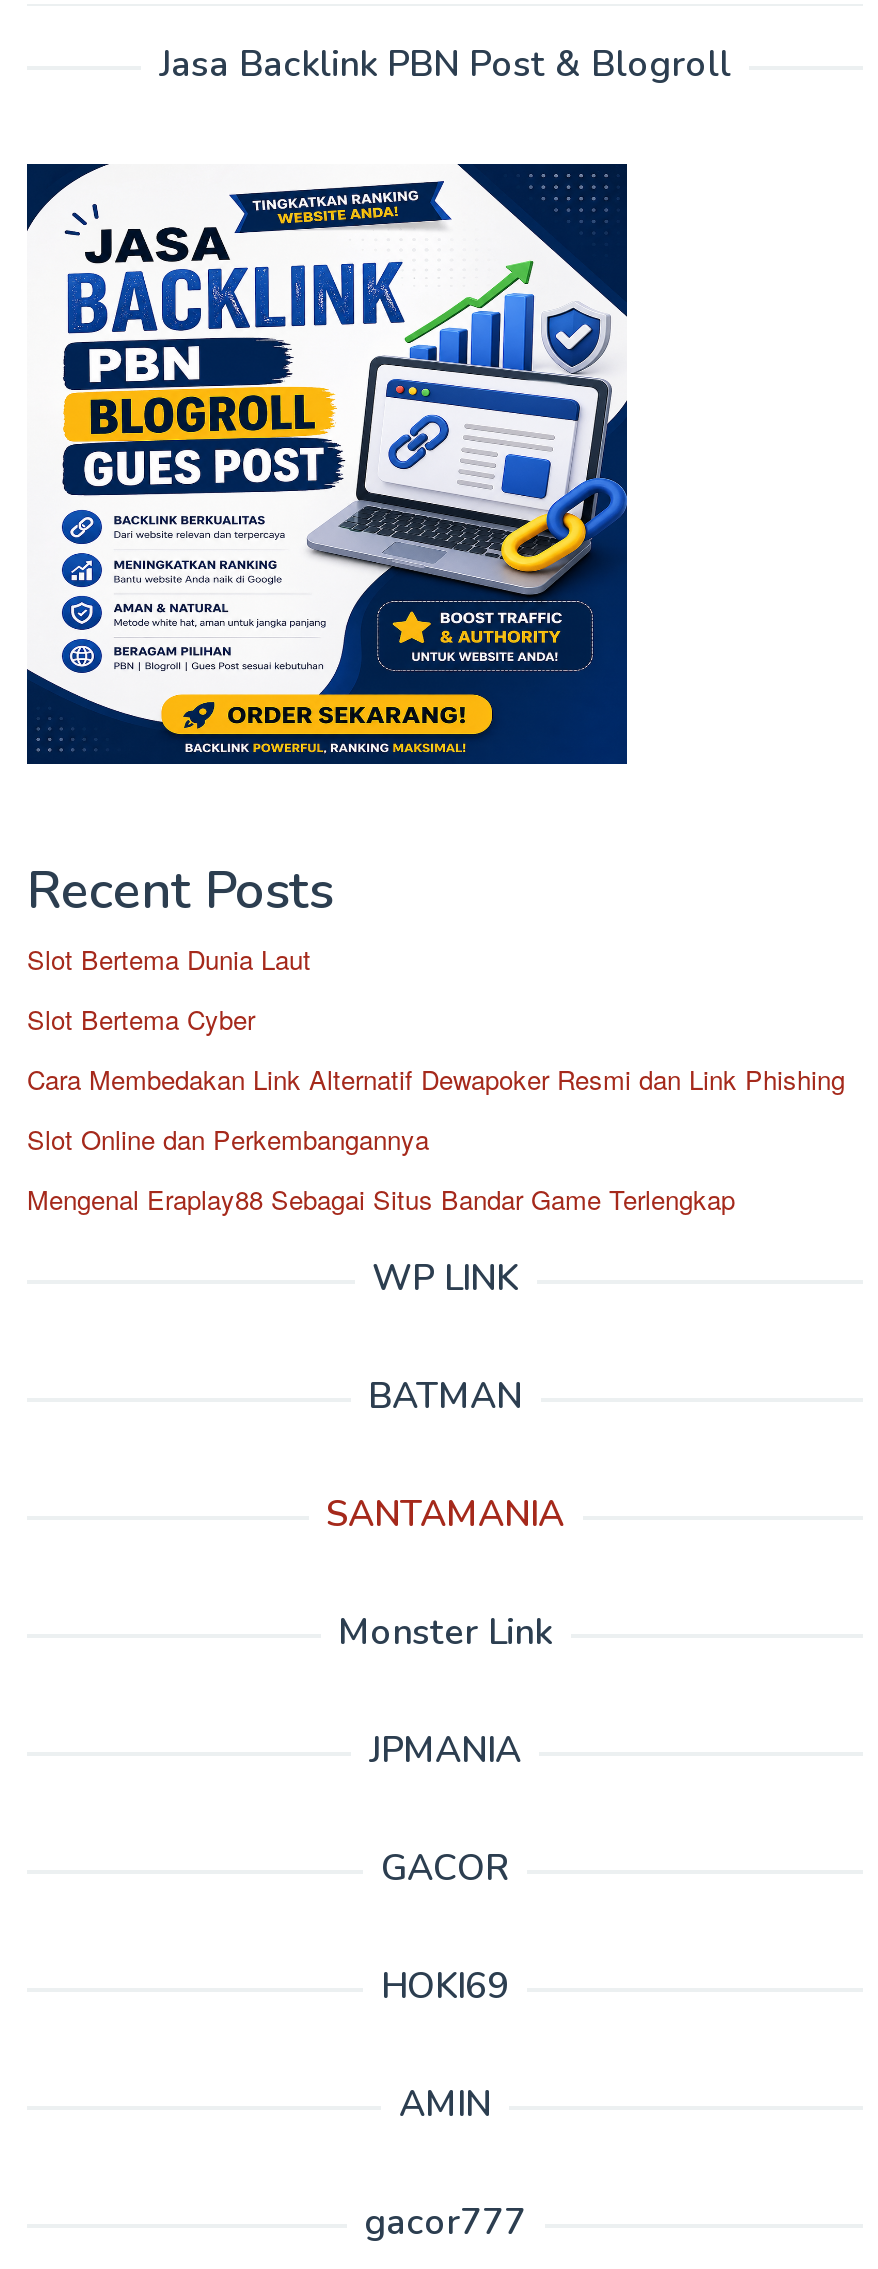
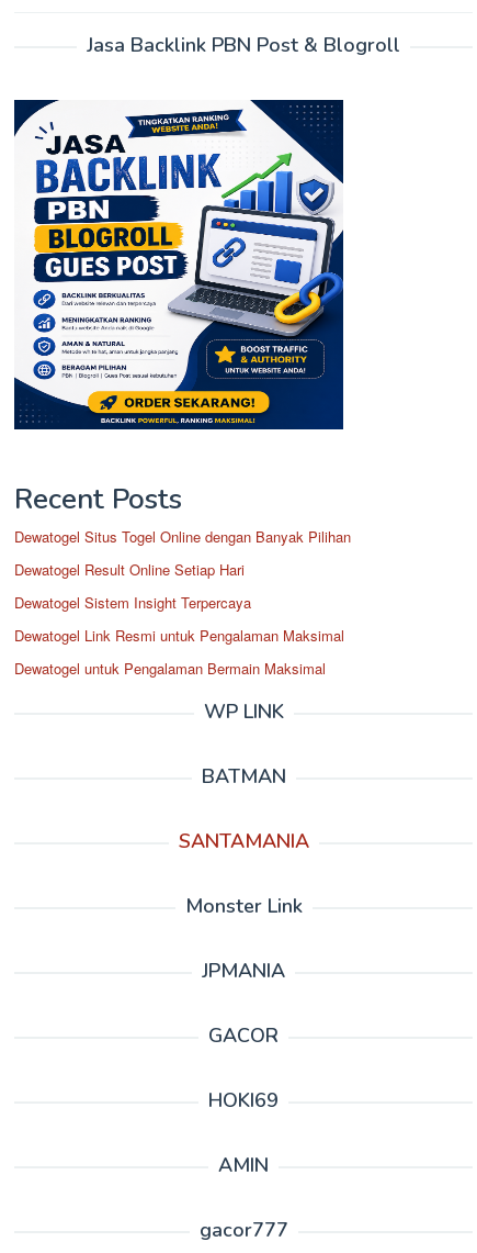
- Slot Bertema Dunia Laut
+ Dewatogel Situs Togel Online dengan Banyak Pilihan

- Slot Bertema Cyber
+ Dewatogel Result Online Setiap Hari

- Cara Membedakan Link Alternatif Dewapoker Resmi dan Link Phishing
+ Dewatogel Sistem Insight Terpercaya

- Slot Online dan Perkembangannya
+ Dewatogel Link Resmi untuk Pengalaman Maksimal

- Mengenal Eraplay88 Sebagai Situs Bandar Game Terlengkap
+ Dewatogel untuk Pengalaman Bermain Maksimal
